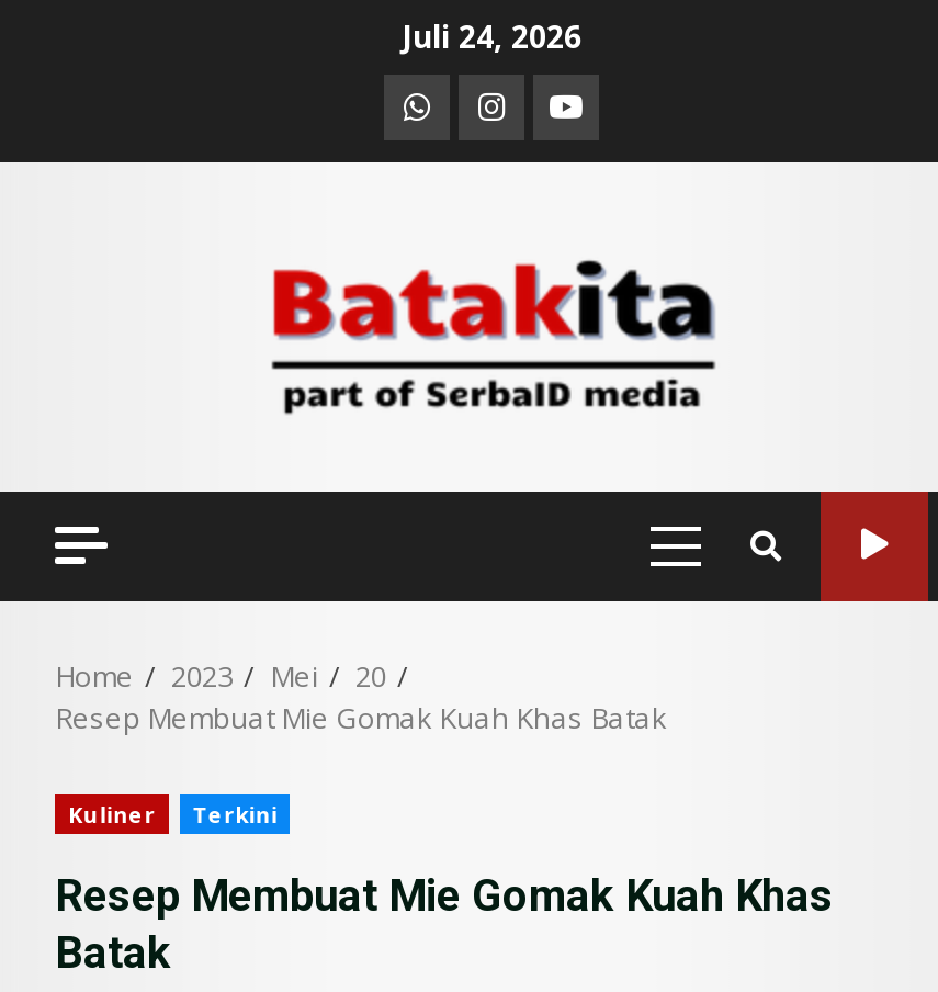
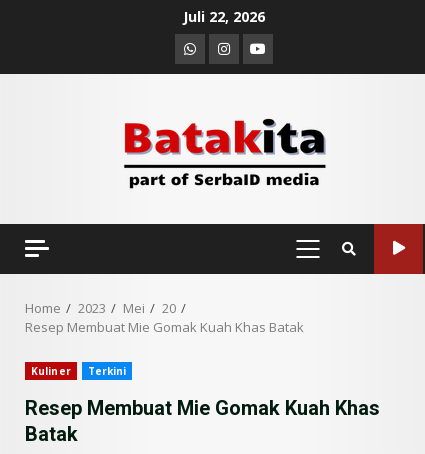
- Juli 24, 2026
+ Juli 22, 2026
